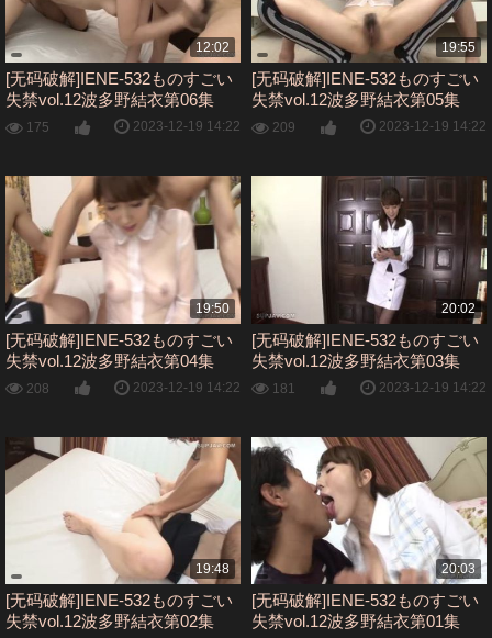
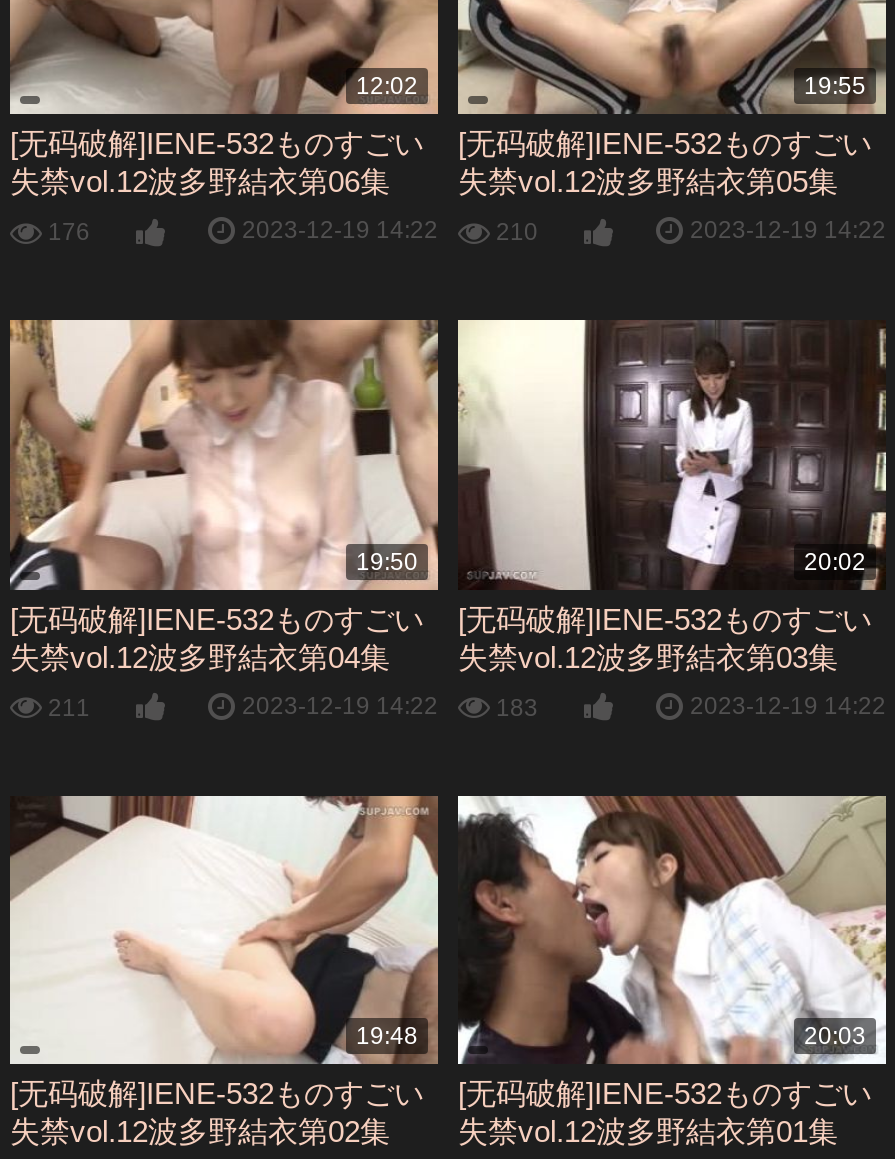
- 175
+ 176

- 2023-12-19 14:22 209
+ 2023-12-19 14:22 210

- 208
+ 211

- 2023-12-19 14:22 181
+ 2023-12-19 14:22 183
